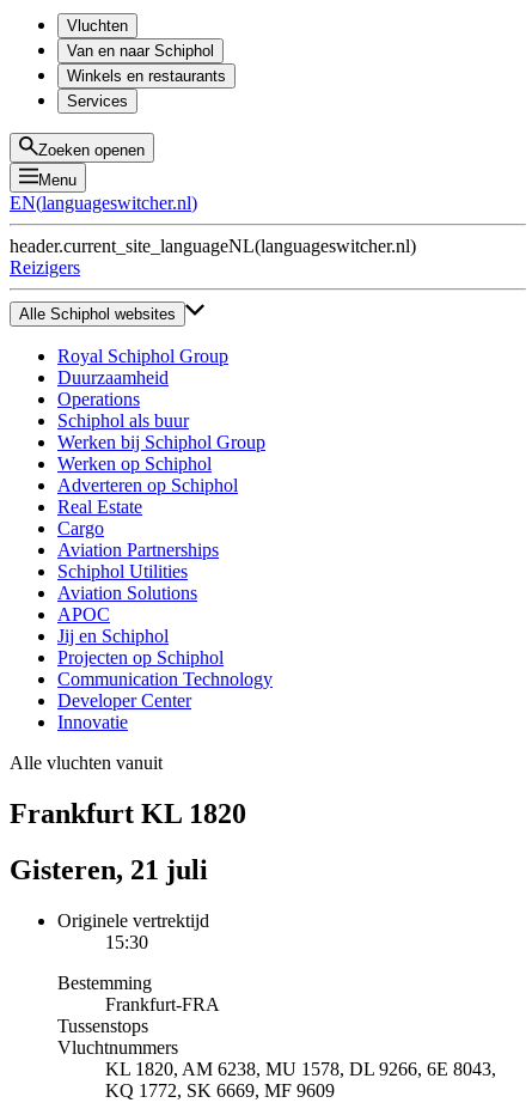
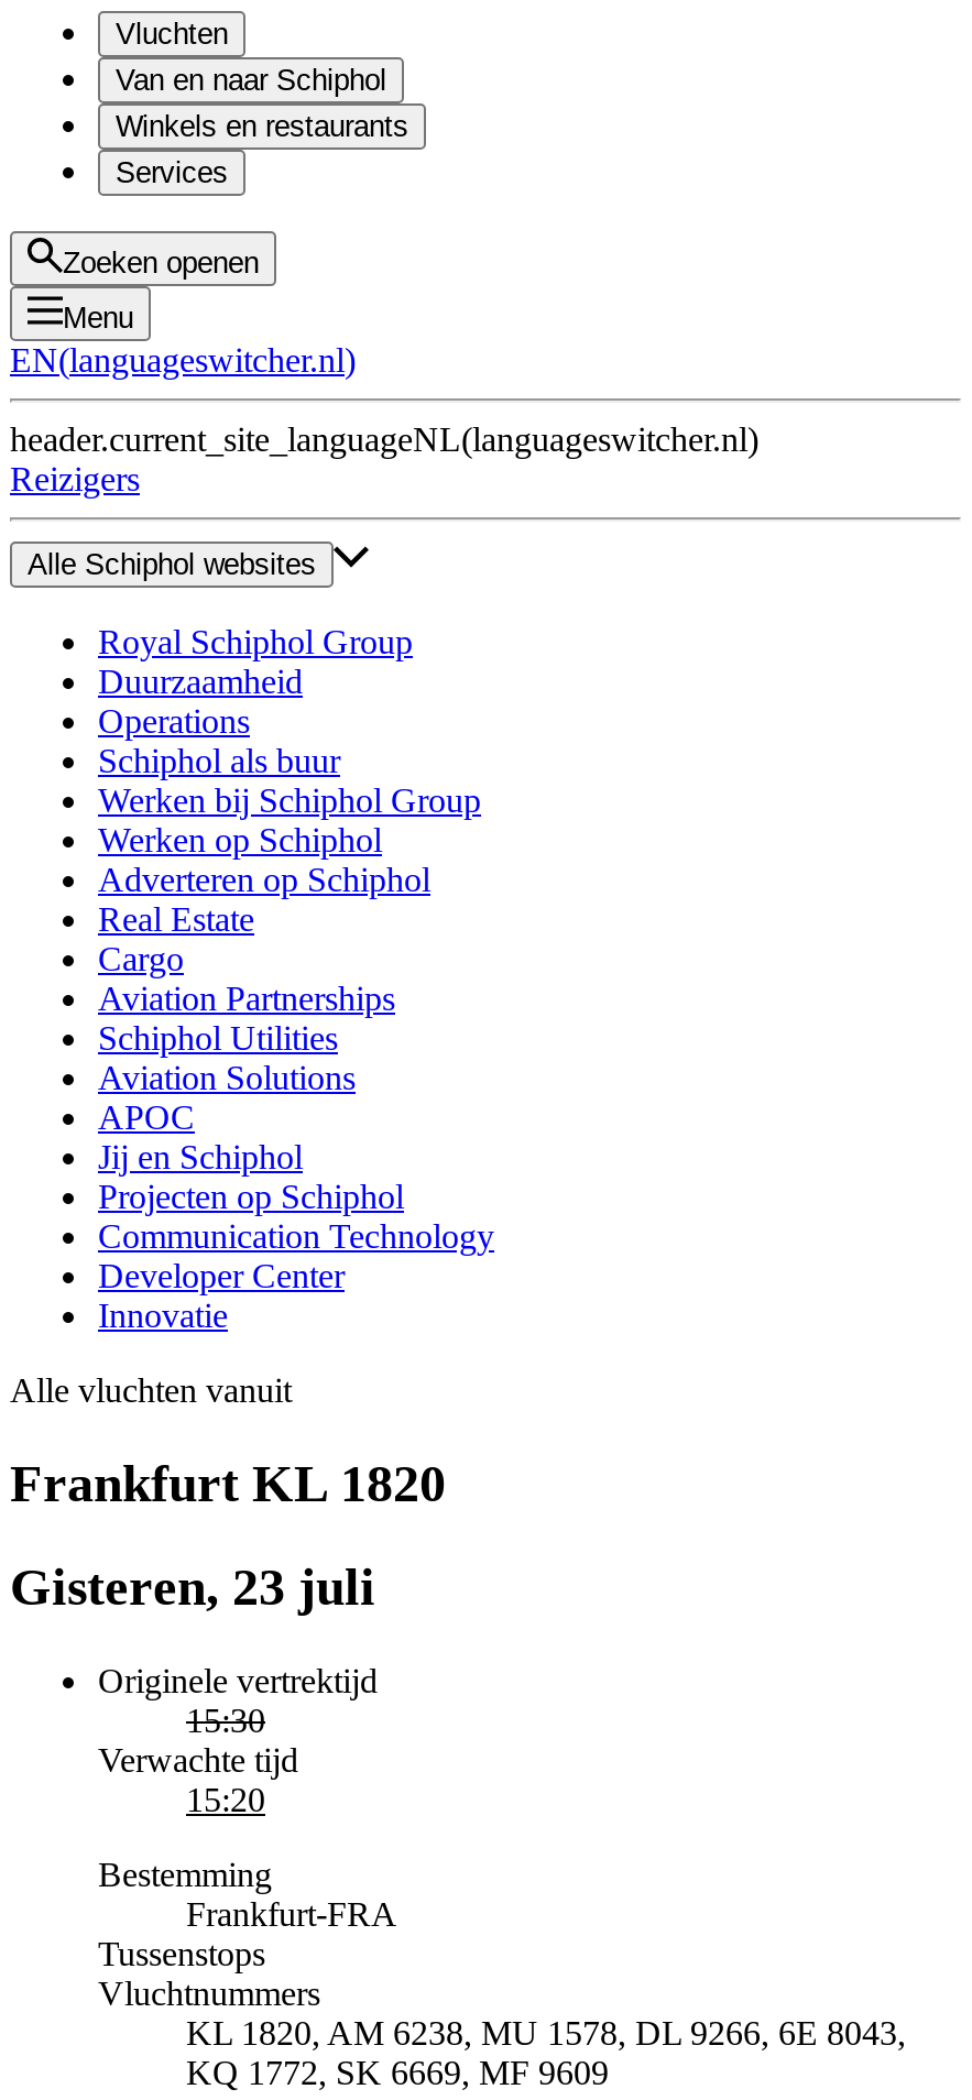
- Gisteren, 21 juli
+ Gisteren, 23 juli

+ Verwachte tijd
+ 15:20
